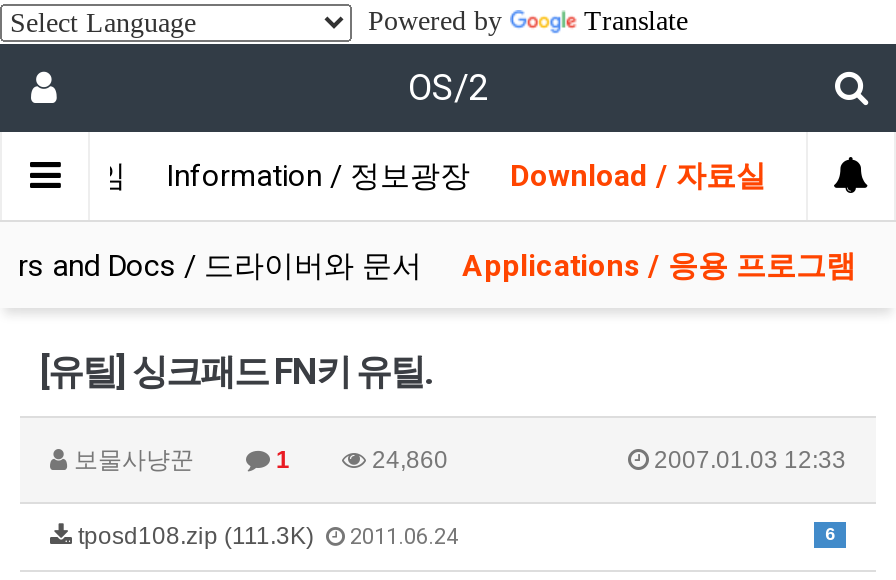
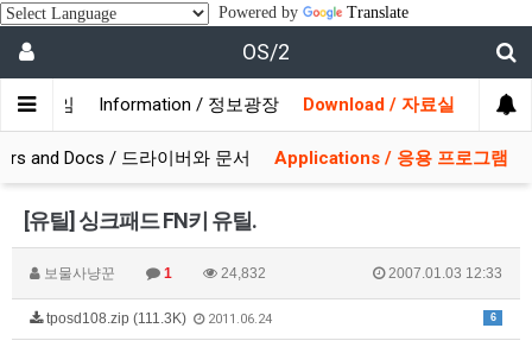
- 24,860
+ 24,832
